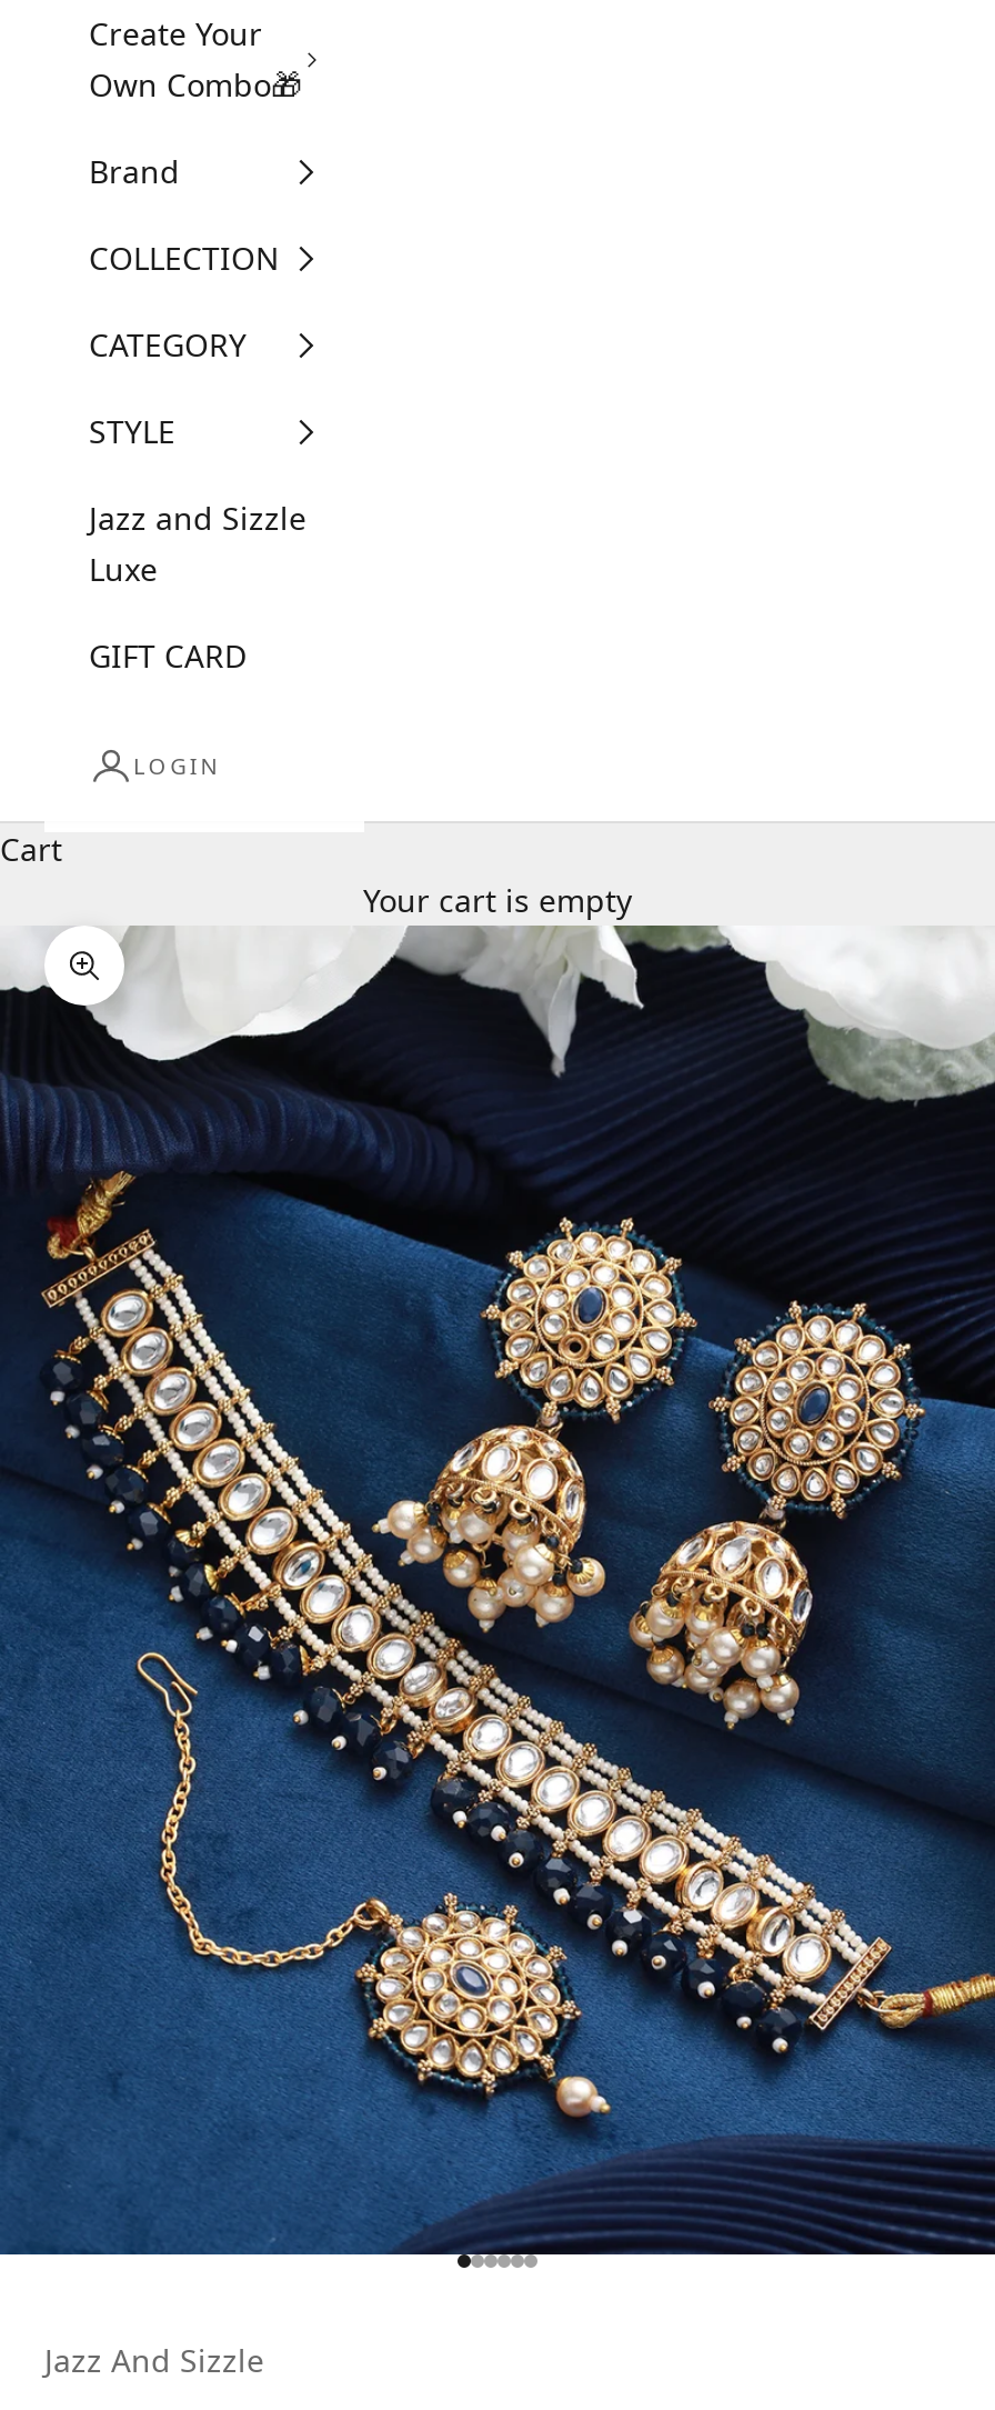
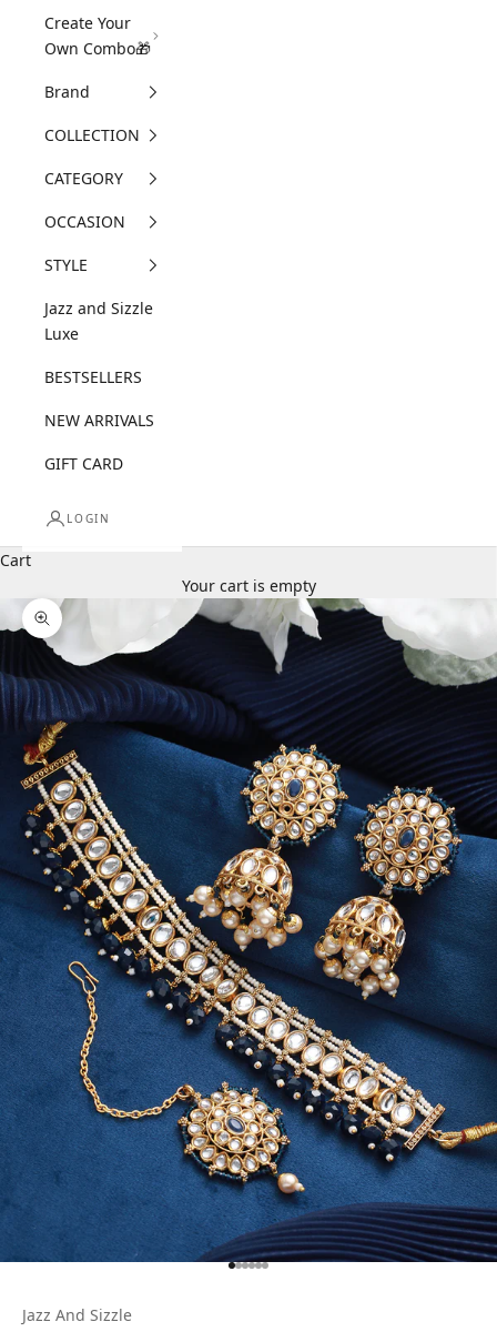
+ OCCASION

+ BESTSELLERS
+ NEW ARRIVALS
